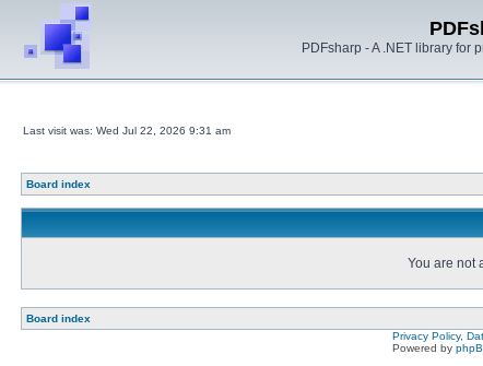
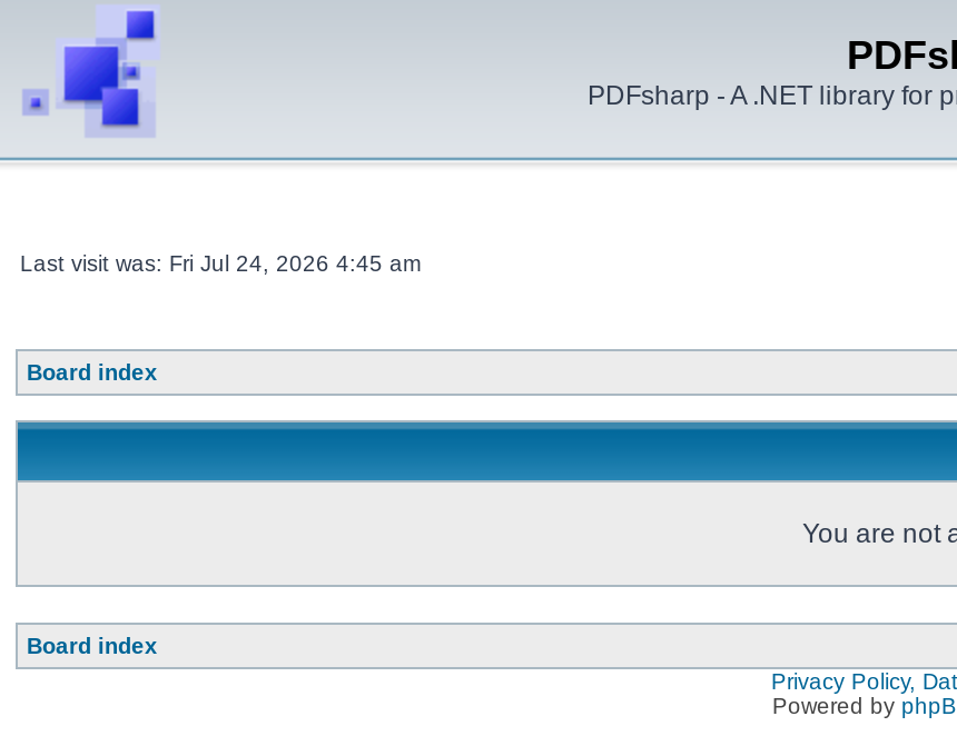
- Last visit was: Wed Jul 22, 2026 9:31 am
+ Last visit was: Fri Jul 24, 2026 4:45 am
